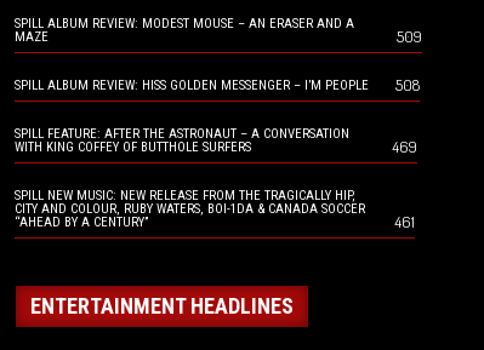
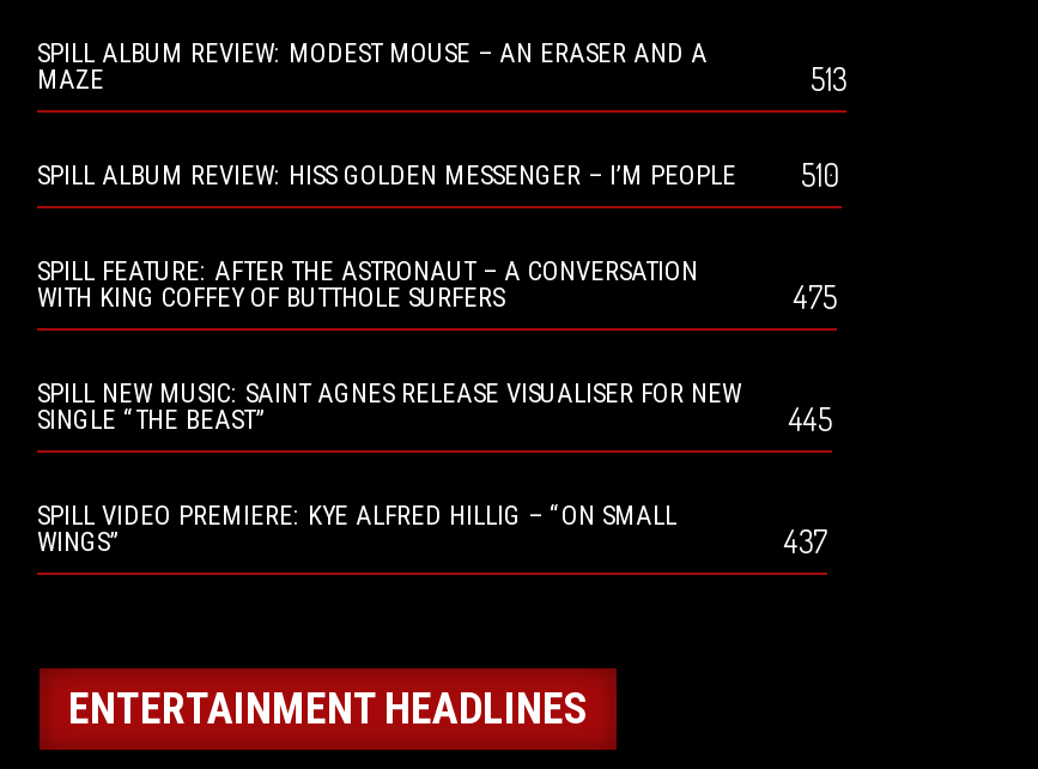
- 509
+ 513

- 508
+ 510

- 469
- SPILL NEW MUSIC: NEW RELEASE FROM THE TRAGICALLY HIP,
- CITY AND COLOUR, RUBY WATERS, BOI-1DA & CANADA SOCCER
- “AHEAD BY A CENTURY”
- 461
+ 475
+ SPILL NEW MUSIC: SAINT AGNES RELEASE VISUALISER FOR NEW
+ SINGLE “THE BEAST”
+ 445
+ SPILL VIDEO PREMIERE: KYE ALFRED HILLIG – “ON SMALL
+ WINGS”
+ 437
